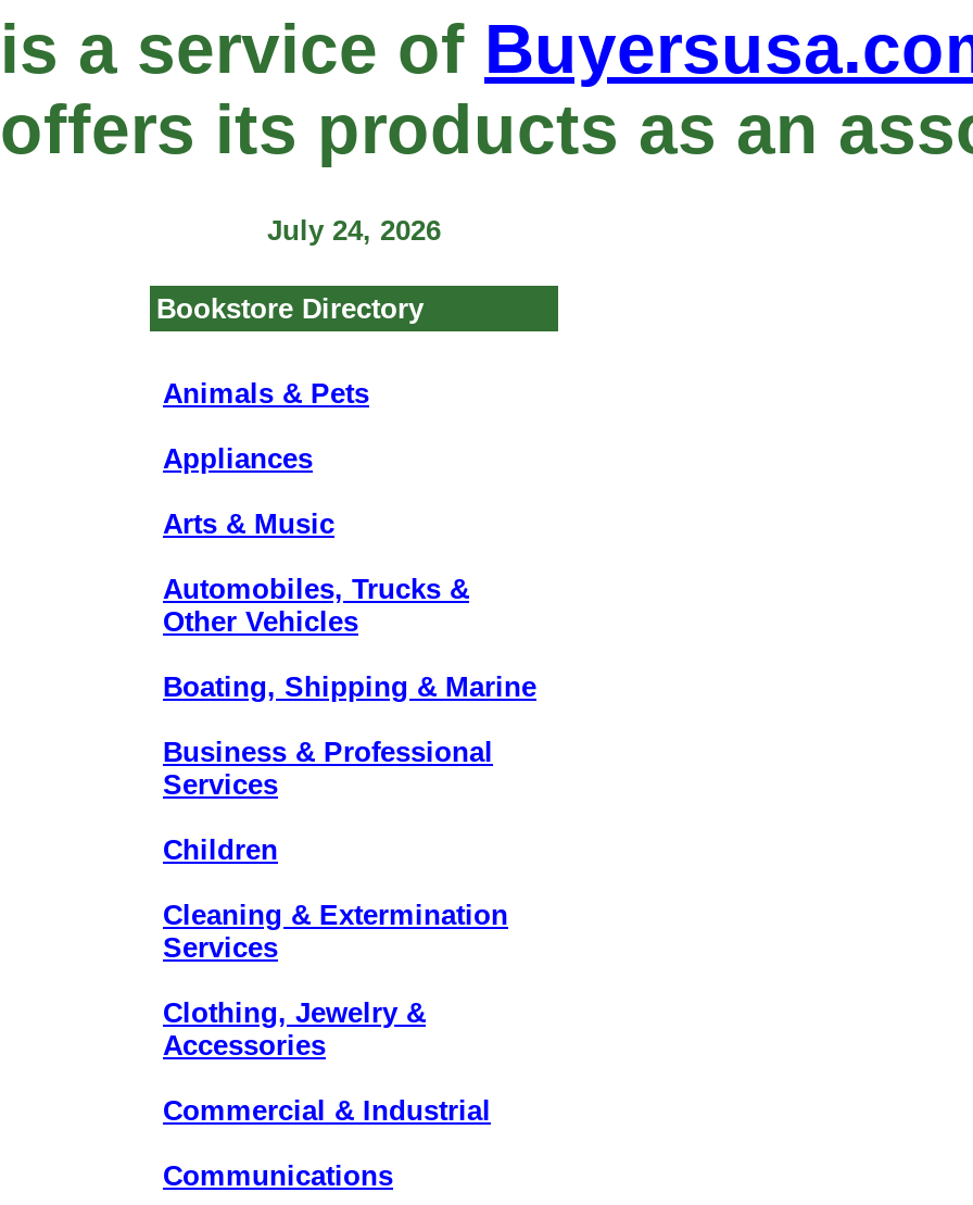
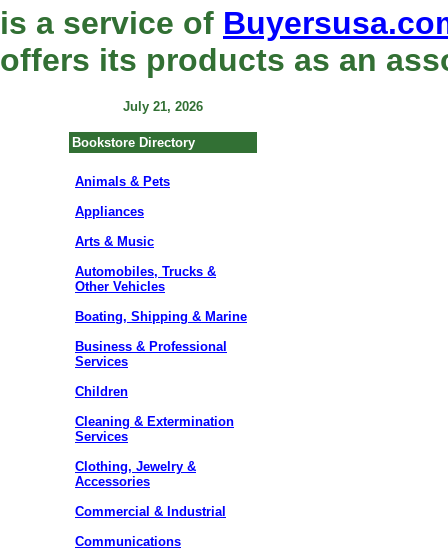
- July 24, 2026
+ July 21, 2026
